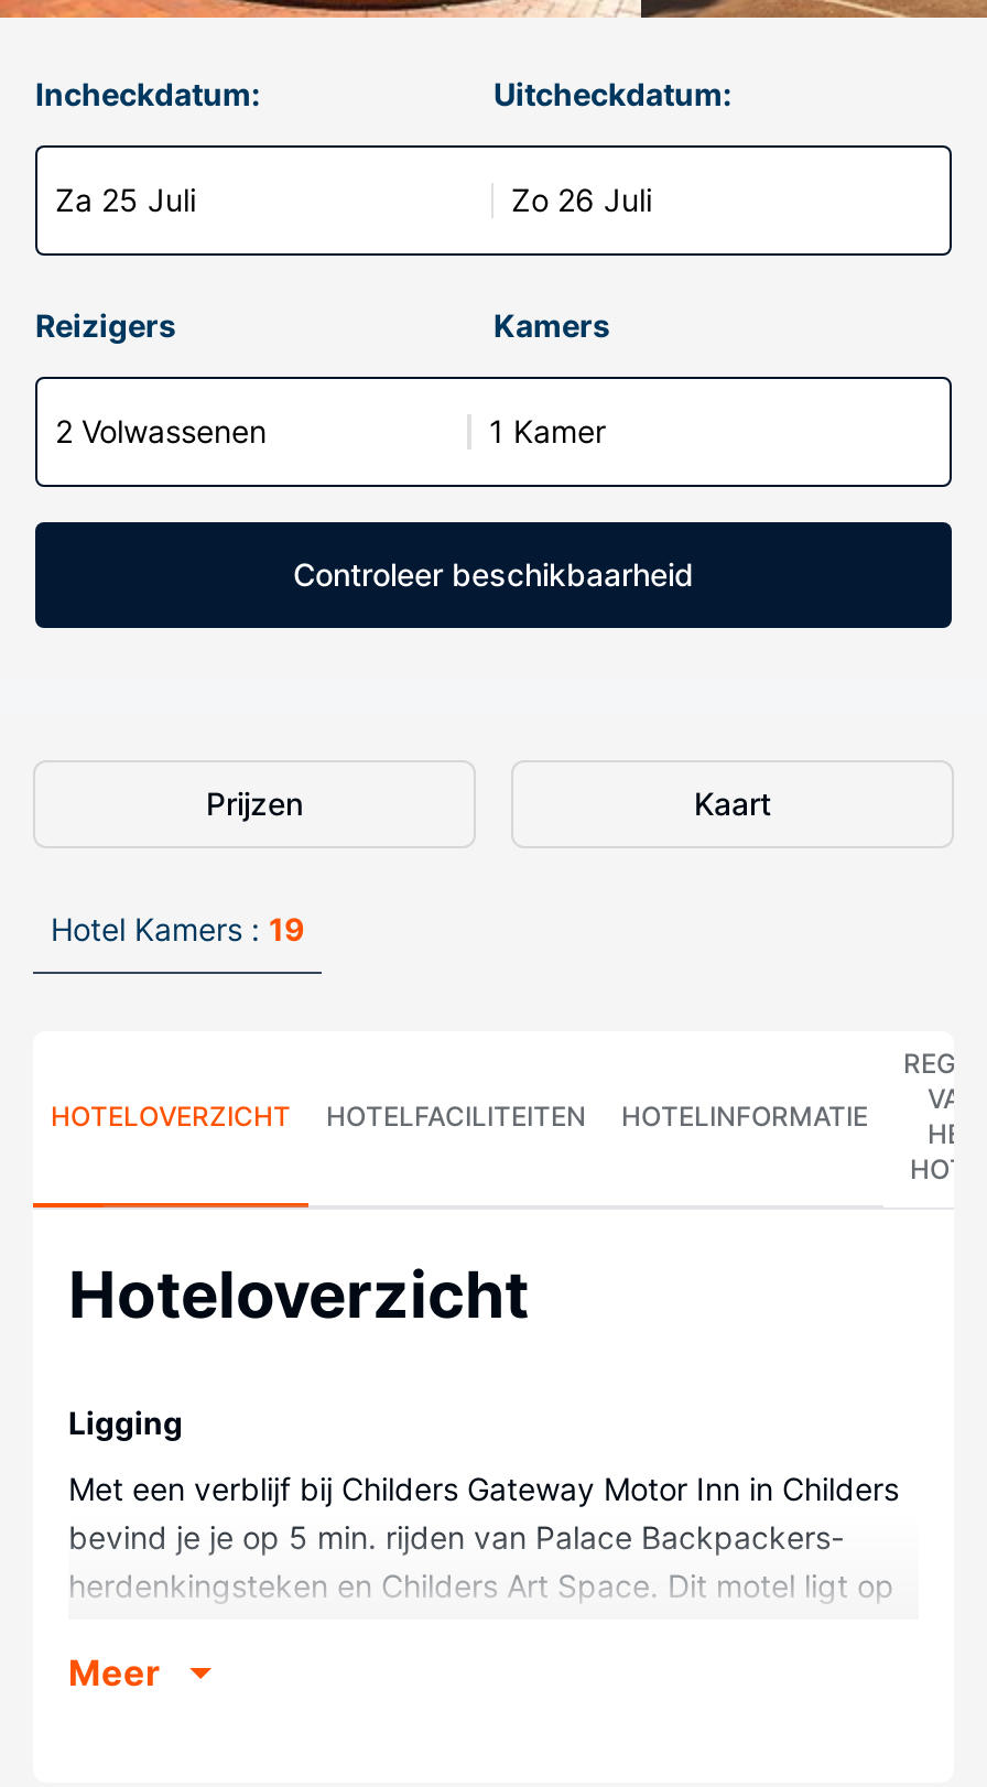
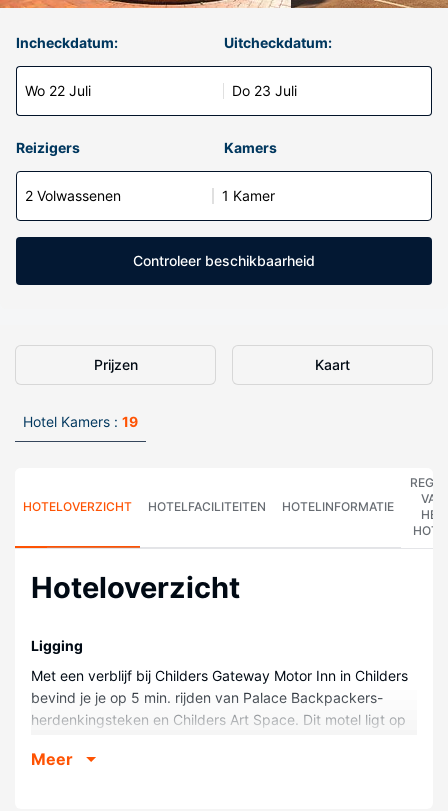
- Za 25 Juli
+ Wo 22 Juli

- Zo 26 Juli
+ Do 23 Juli
